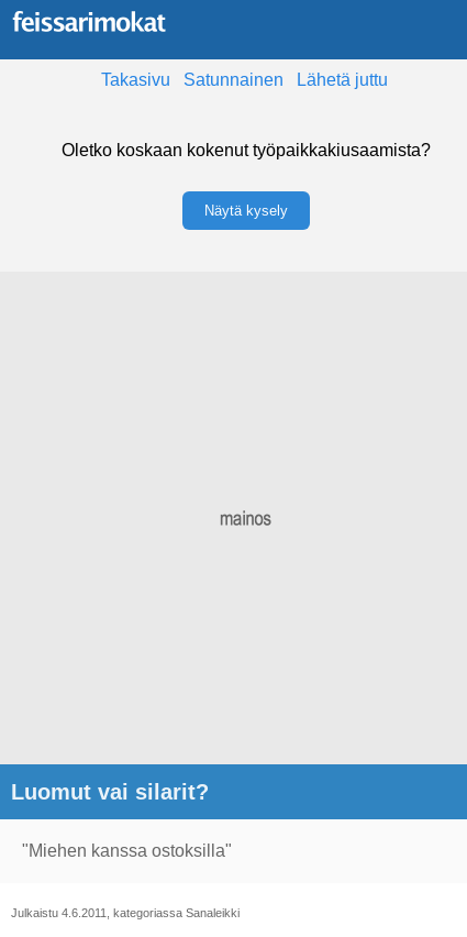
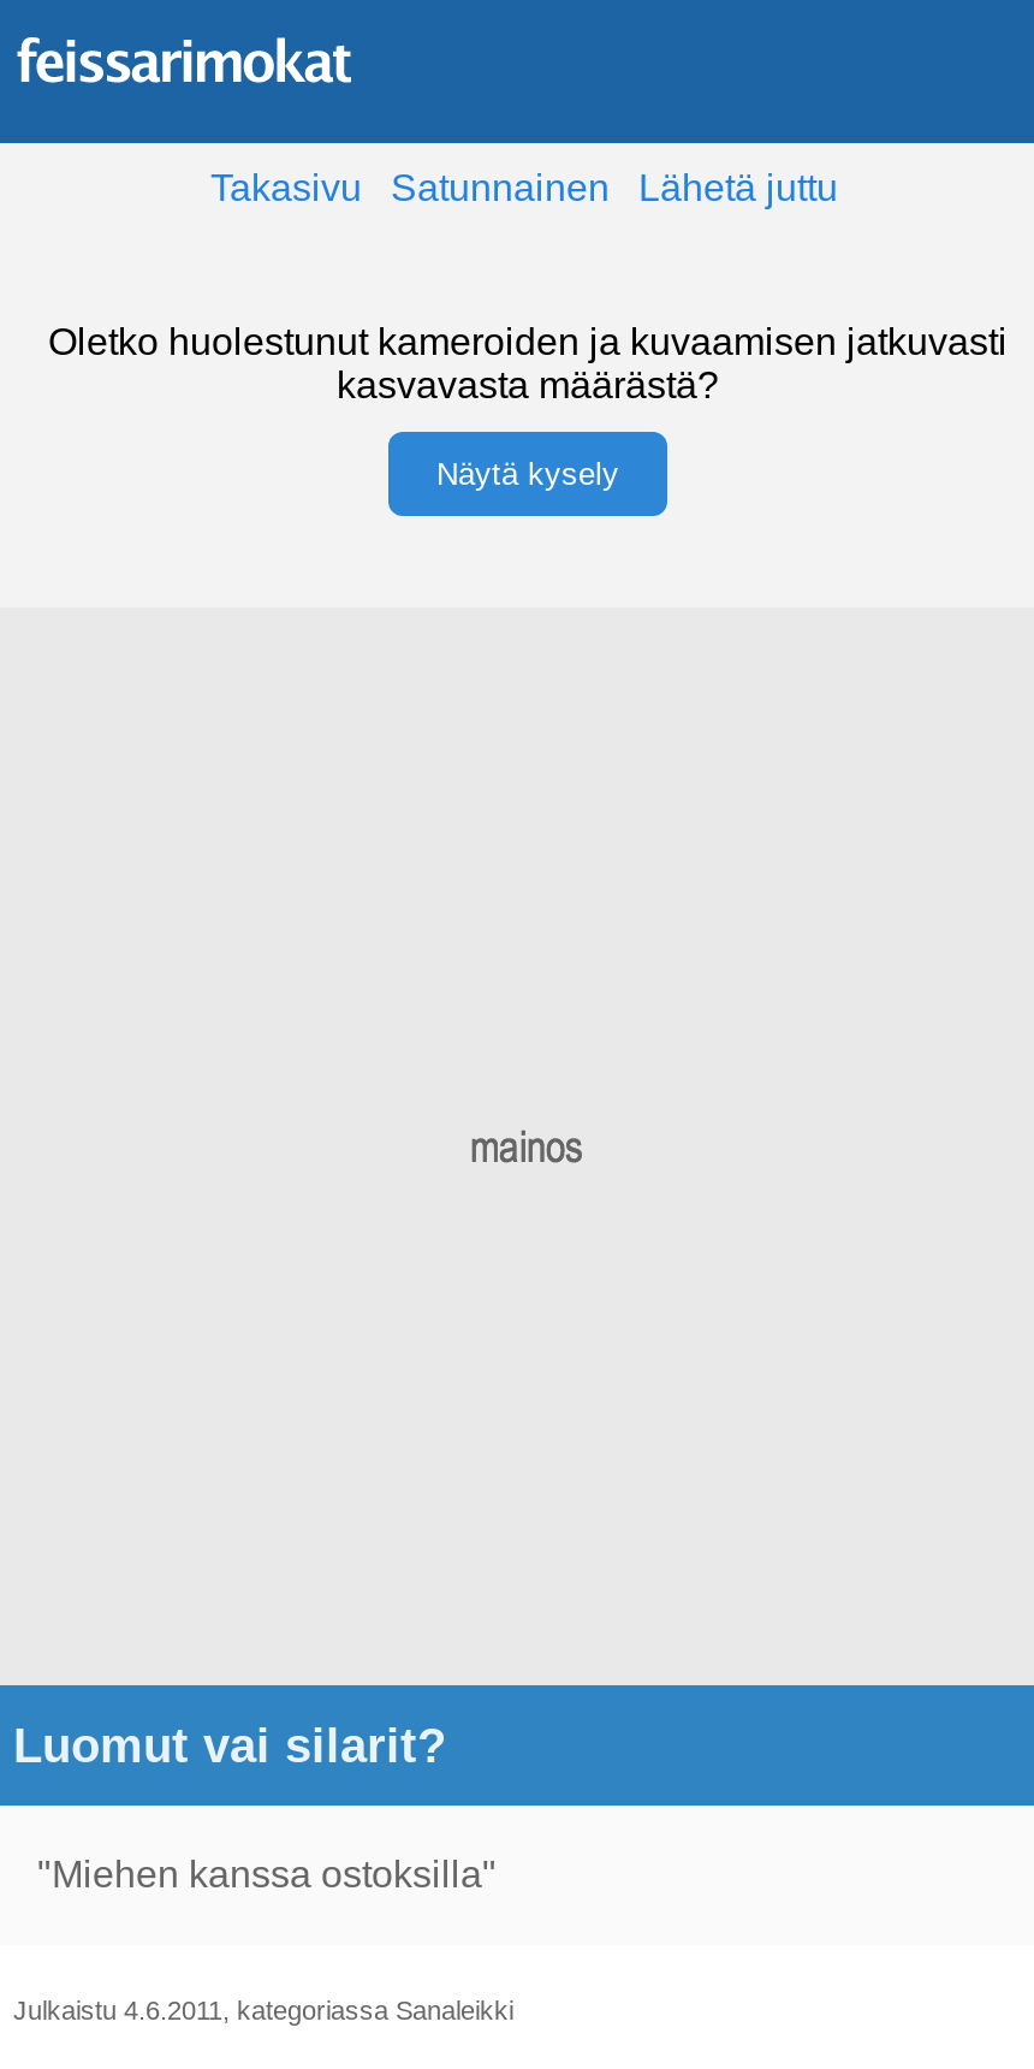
- Oletko koskaan kokenut työpaikkakiusaamista?
+ Oletko huolestunut kameroiden ja kuvaamisen jatkuvasti
+ kasvavasta määrästä?
